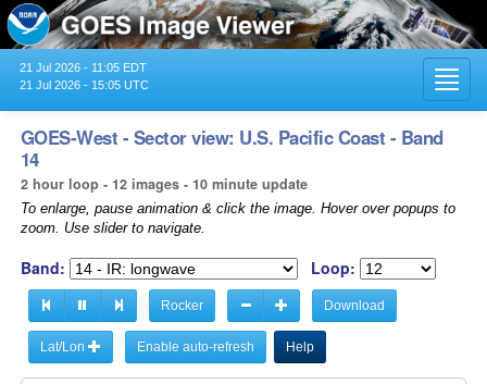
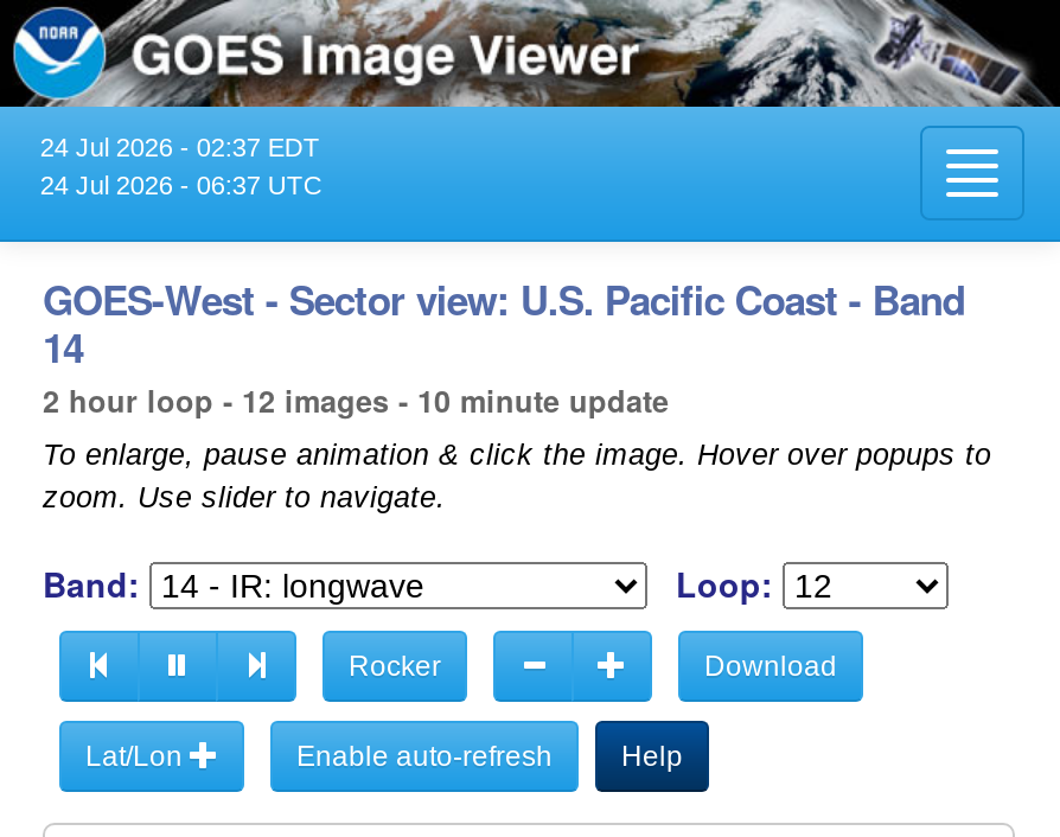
- 21 Jul 2026 - 11:05 EDT
+ 24 Jul 2026 - 02:37 EDT

- 21 Jul 2026 - 15:05 UTC
+ 24 Jul 2026 - 06:37 UTC
